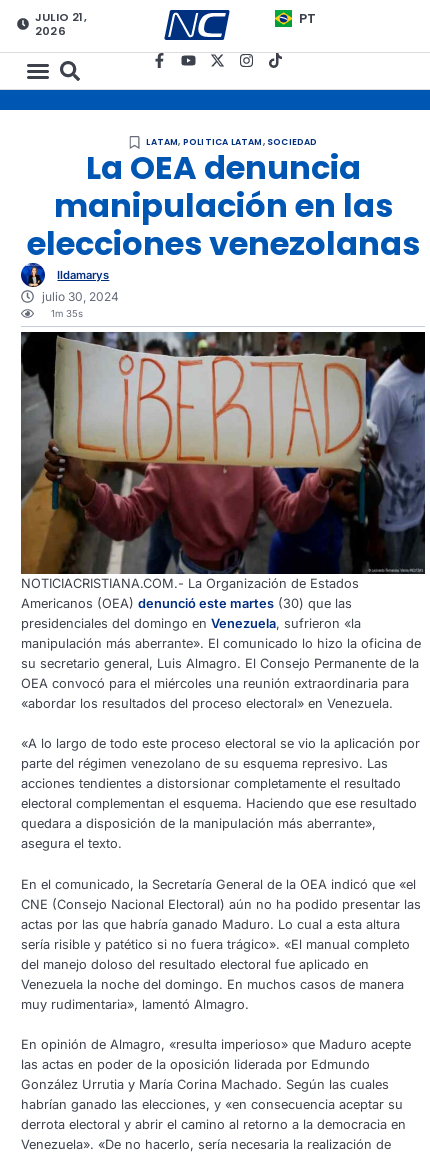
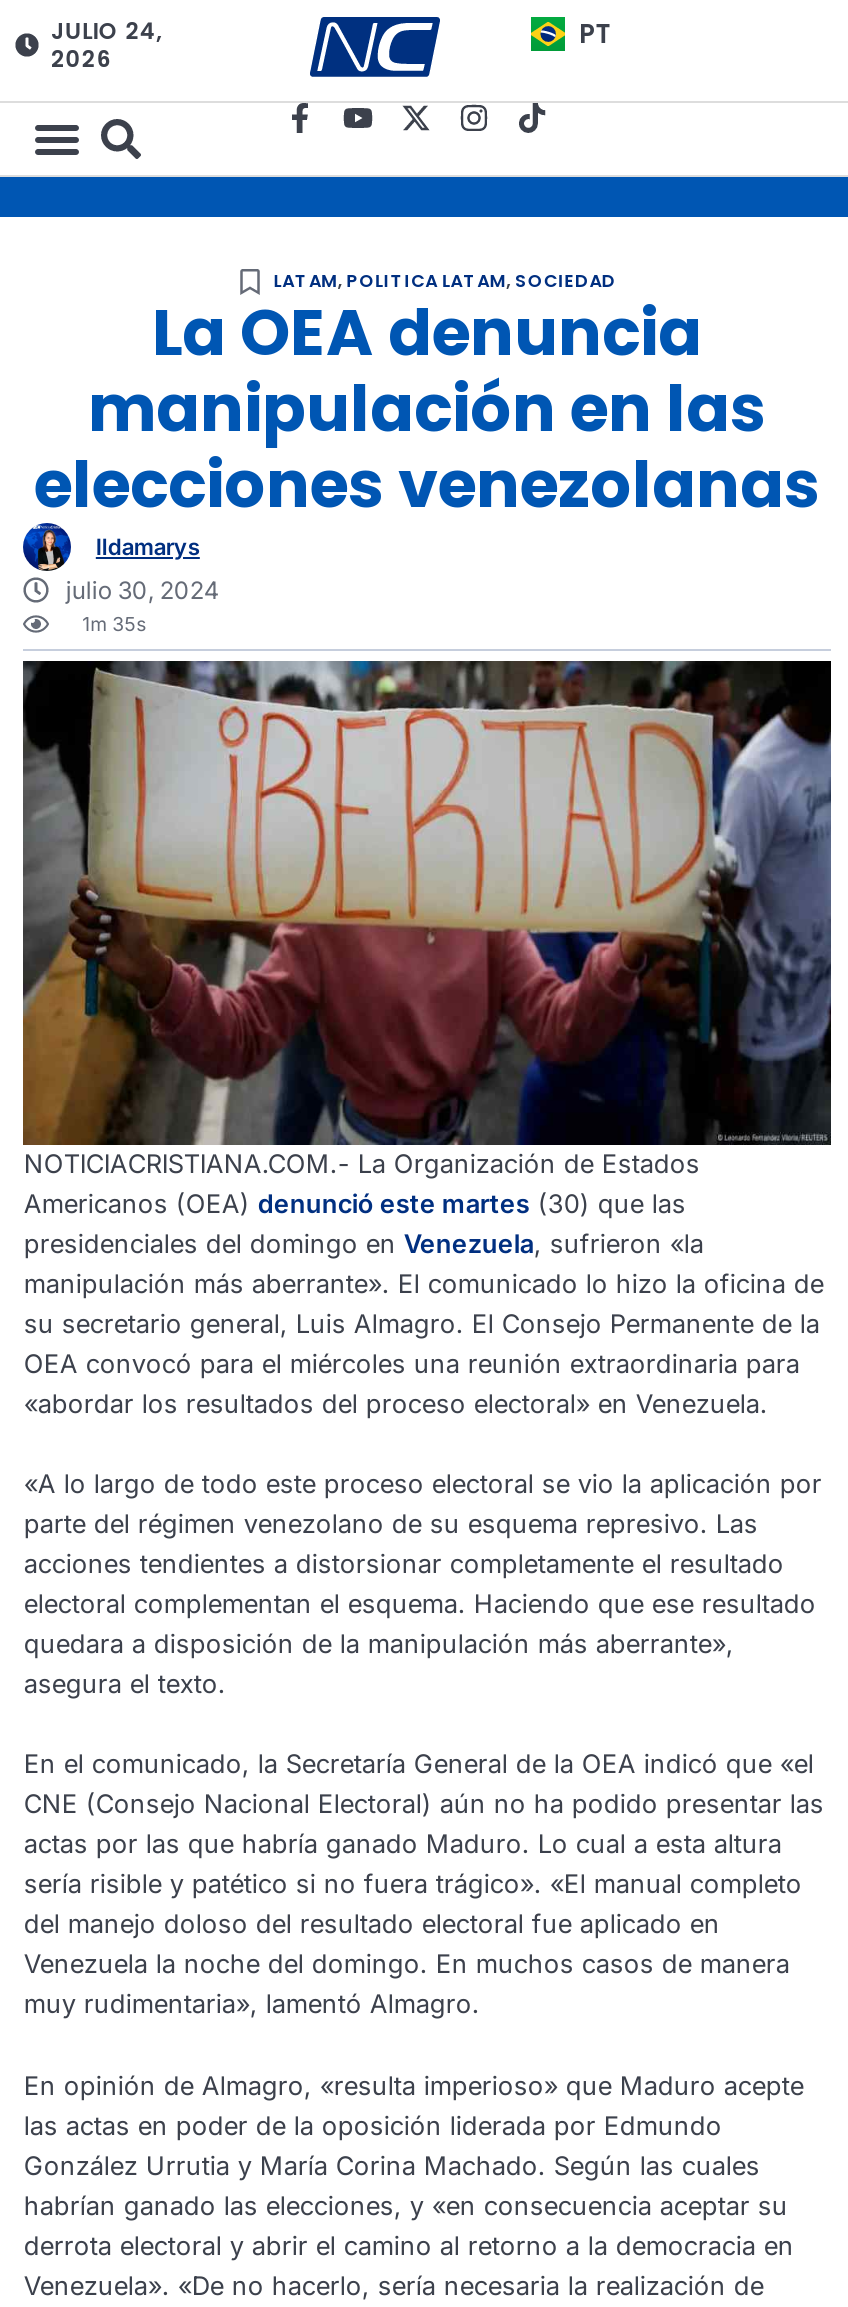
- JULIO 21,
+ JULIO 24,
